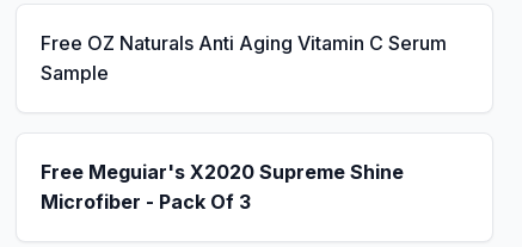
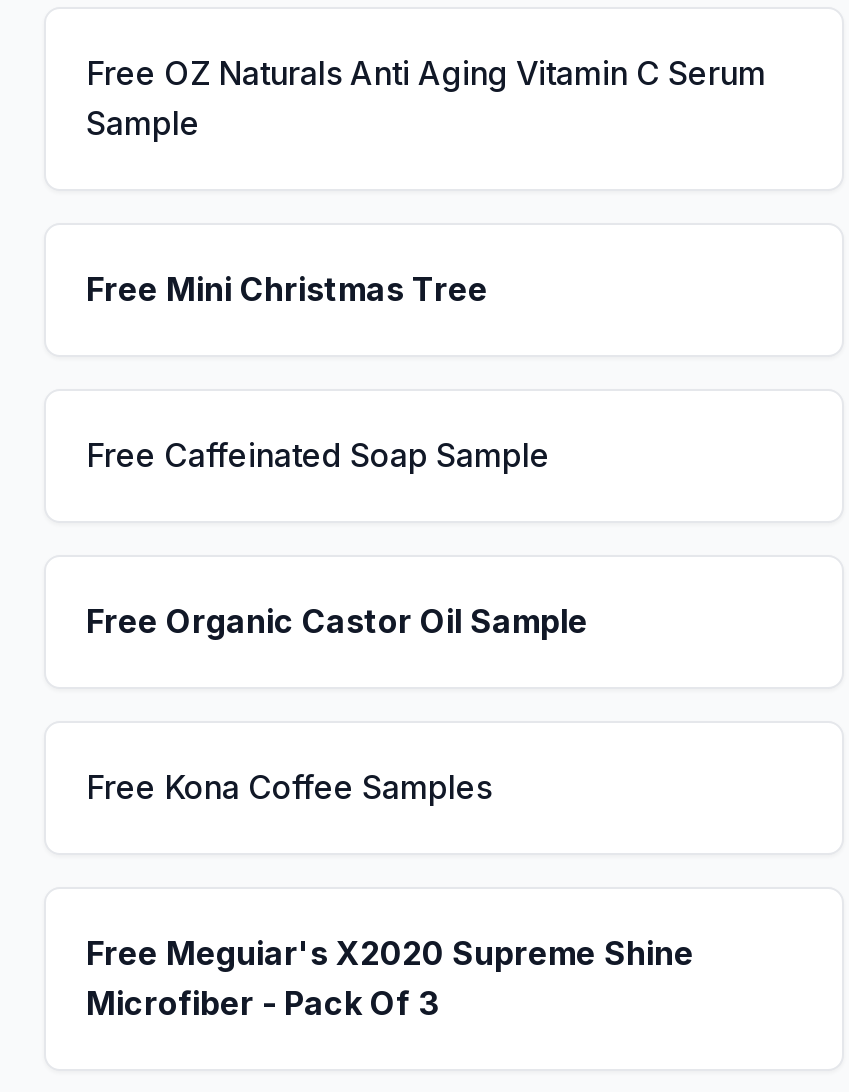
+ Free Mini Christmas Tree

+ Free Caffeinated Soap Sample

+ Free Organic Castor Oil Sample

+ Free Kona Coffee Samples
